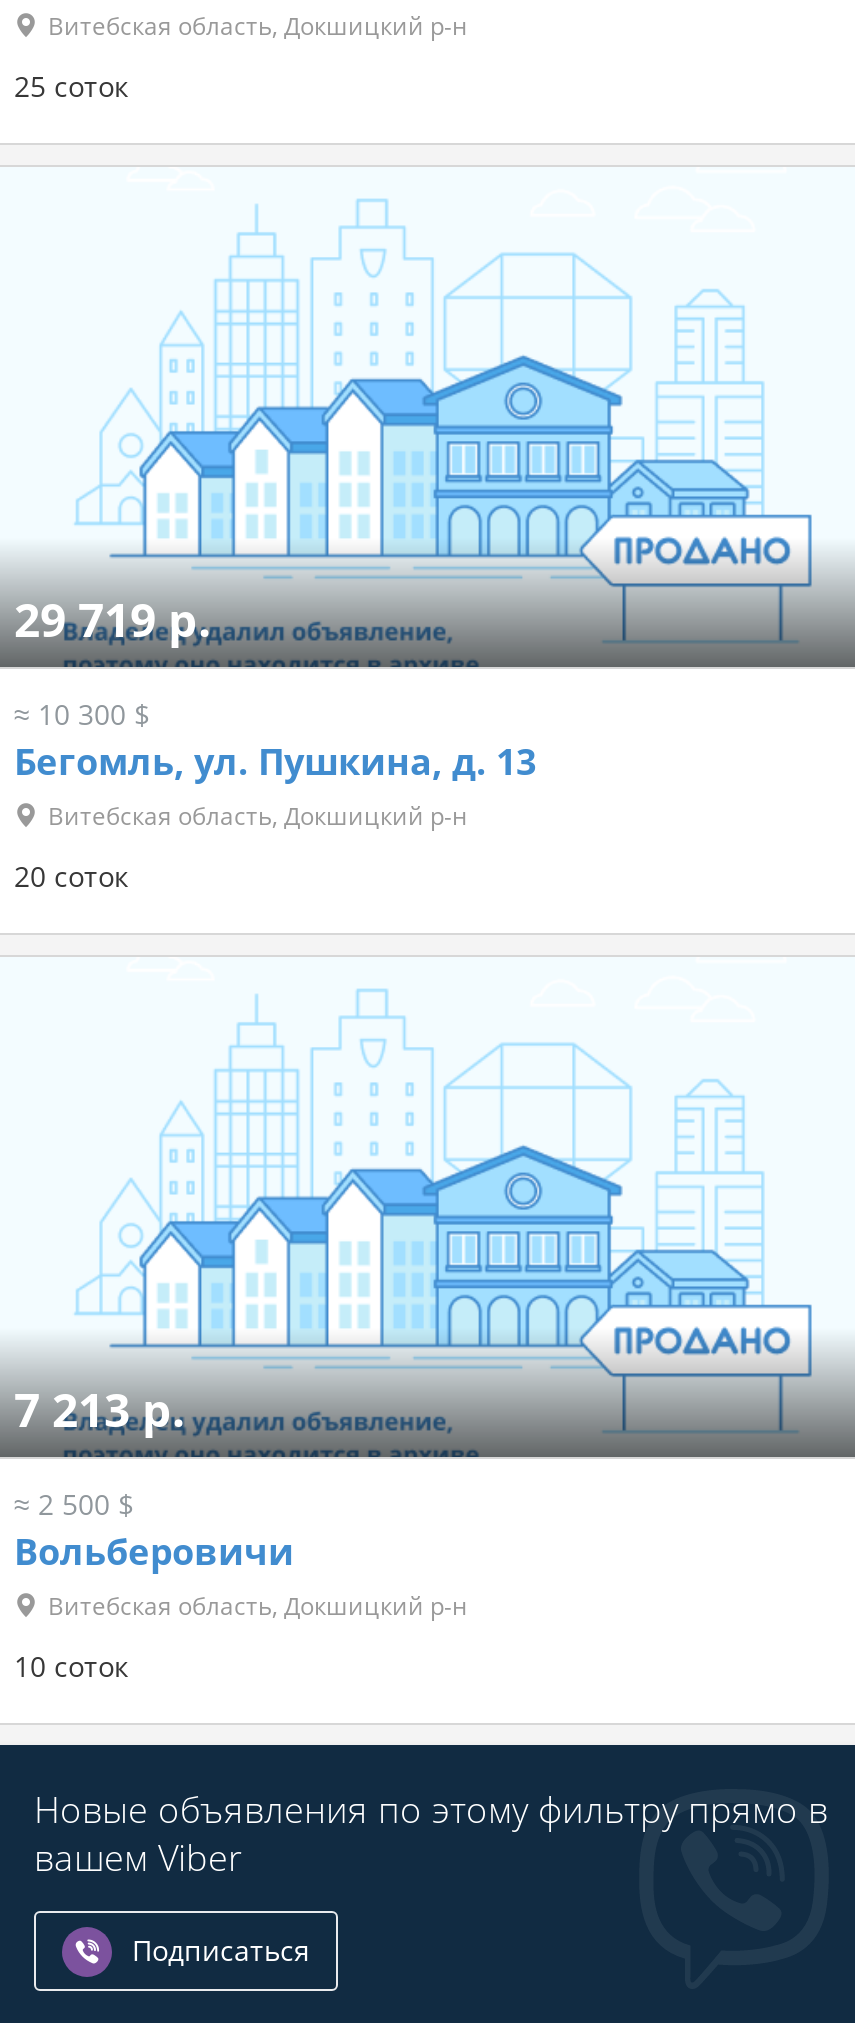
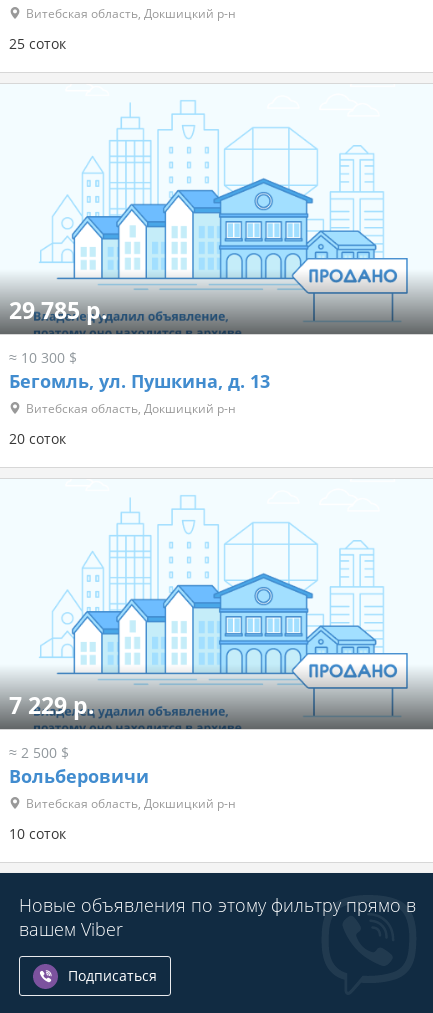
- 29 719 р.
+ 29 785 р.

- 7 213 р.
+ 7 229 р.
